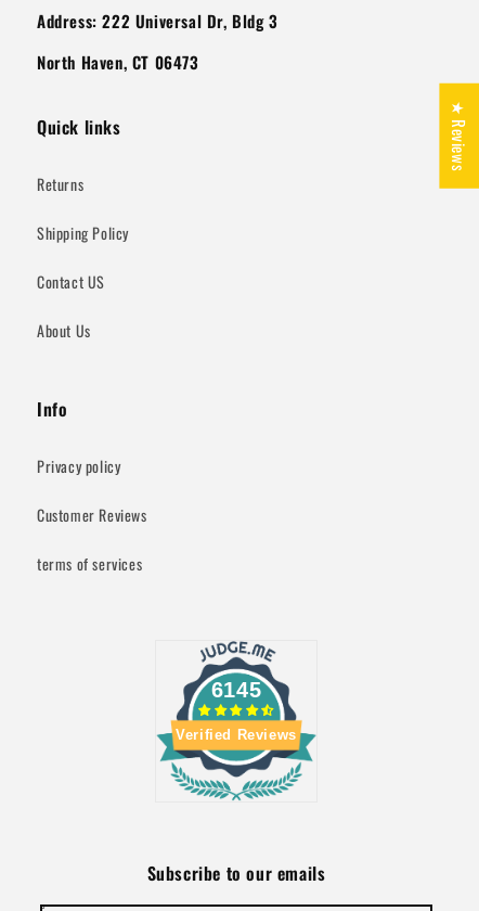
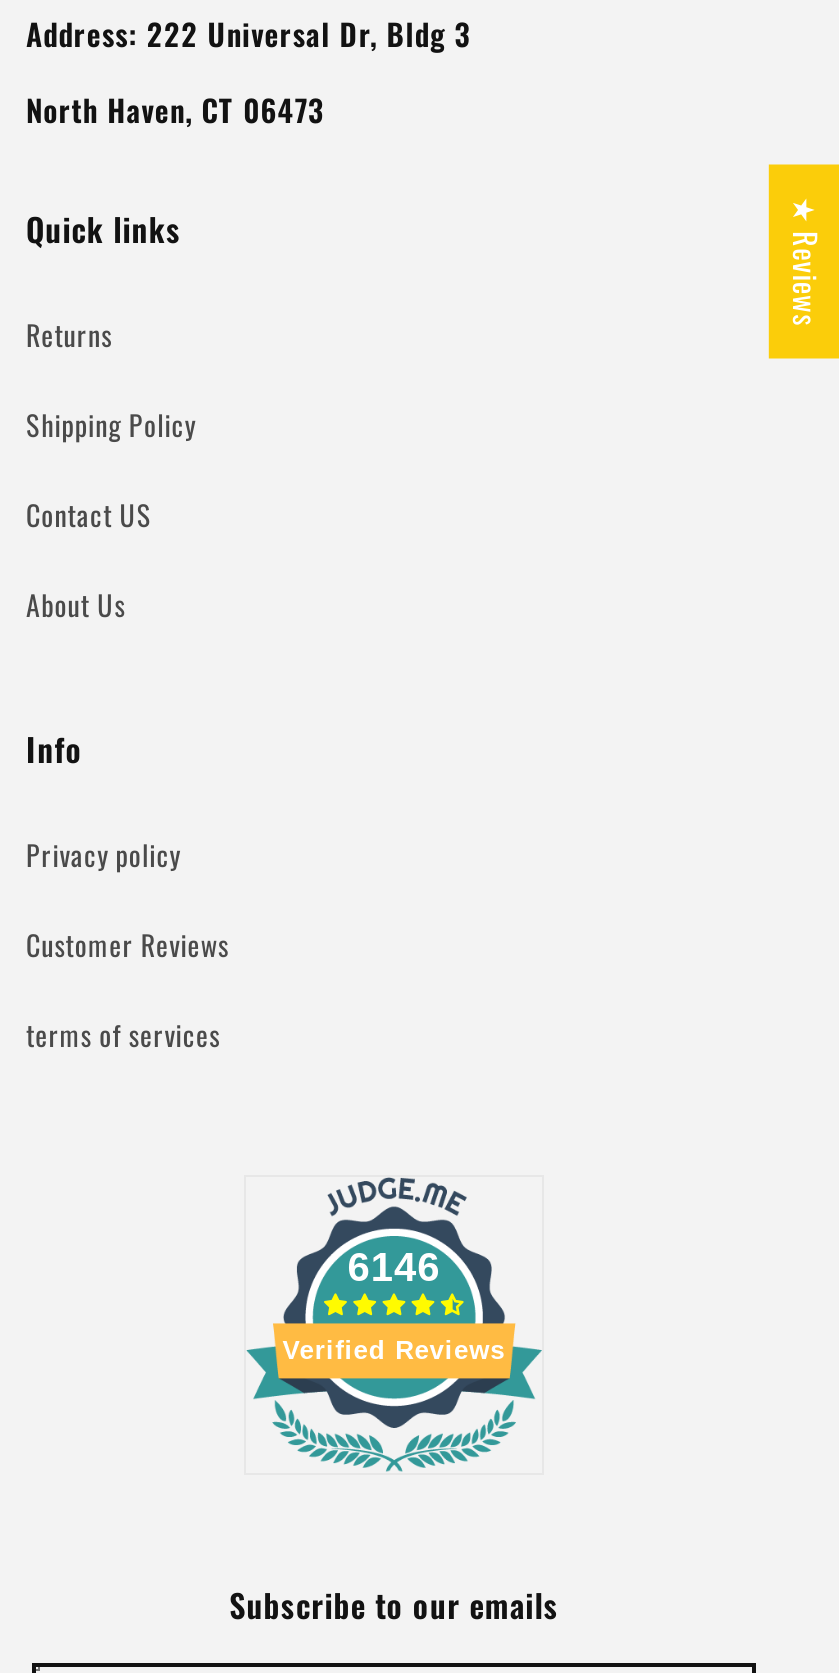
- 6145
+ 6146
